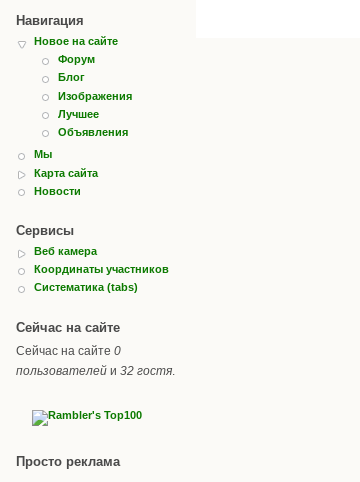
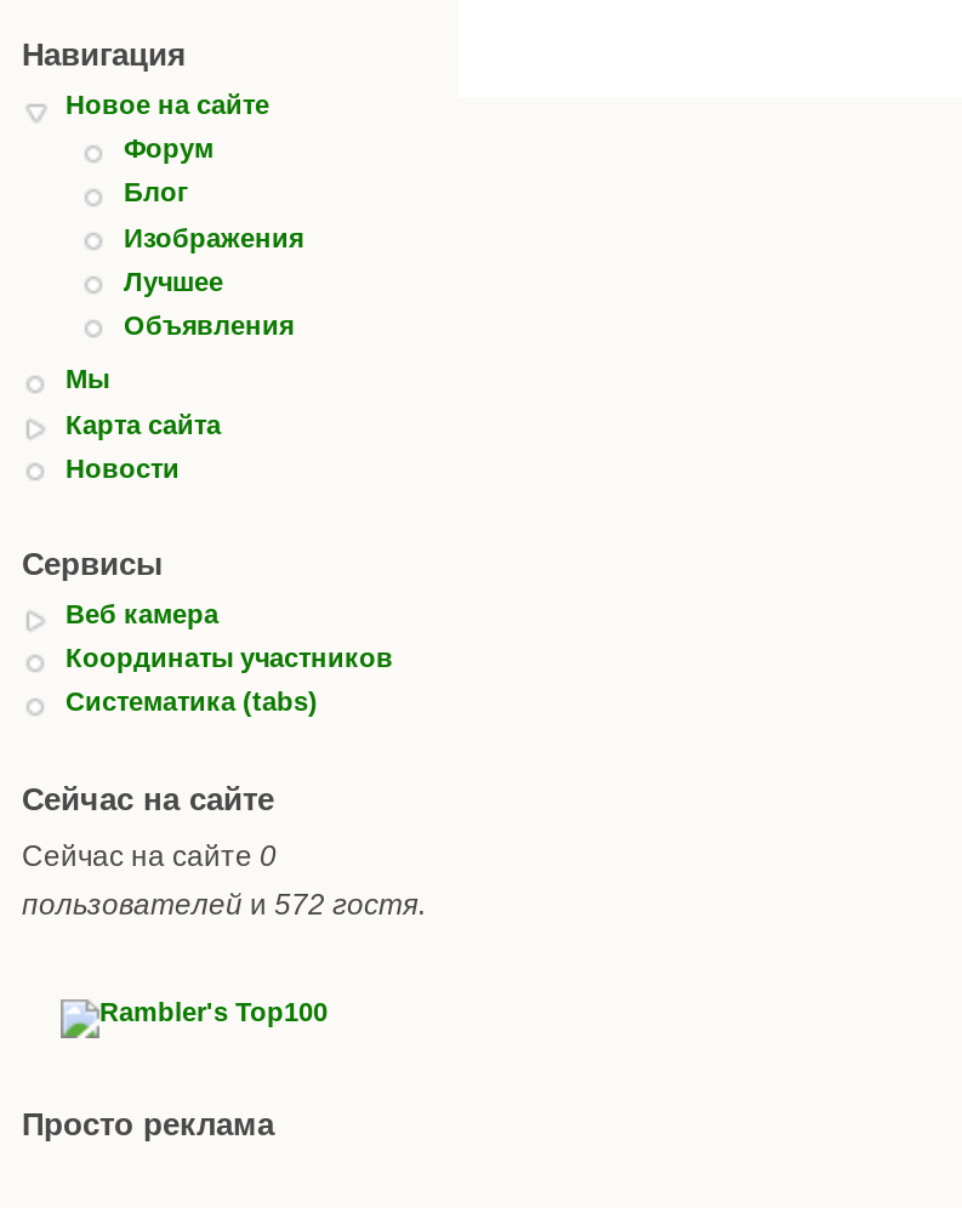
- пользователей и 32 гостя.
+ пользователей и 572 гостя.
